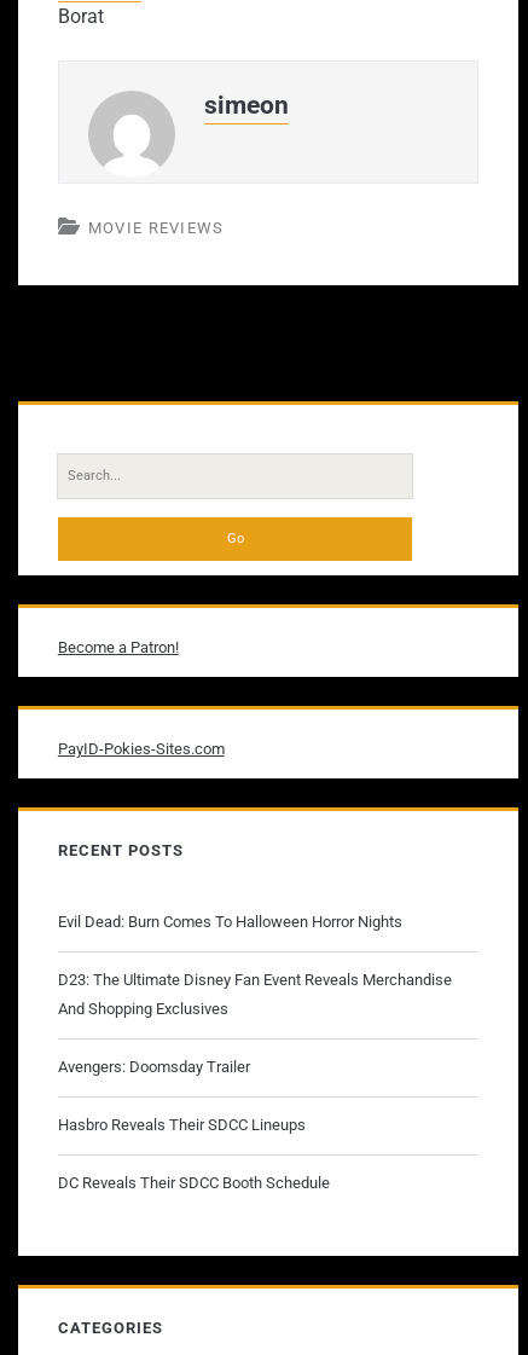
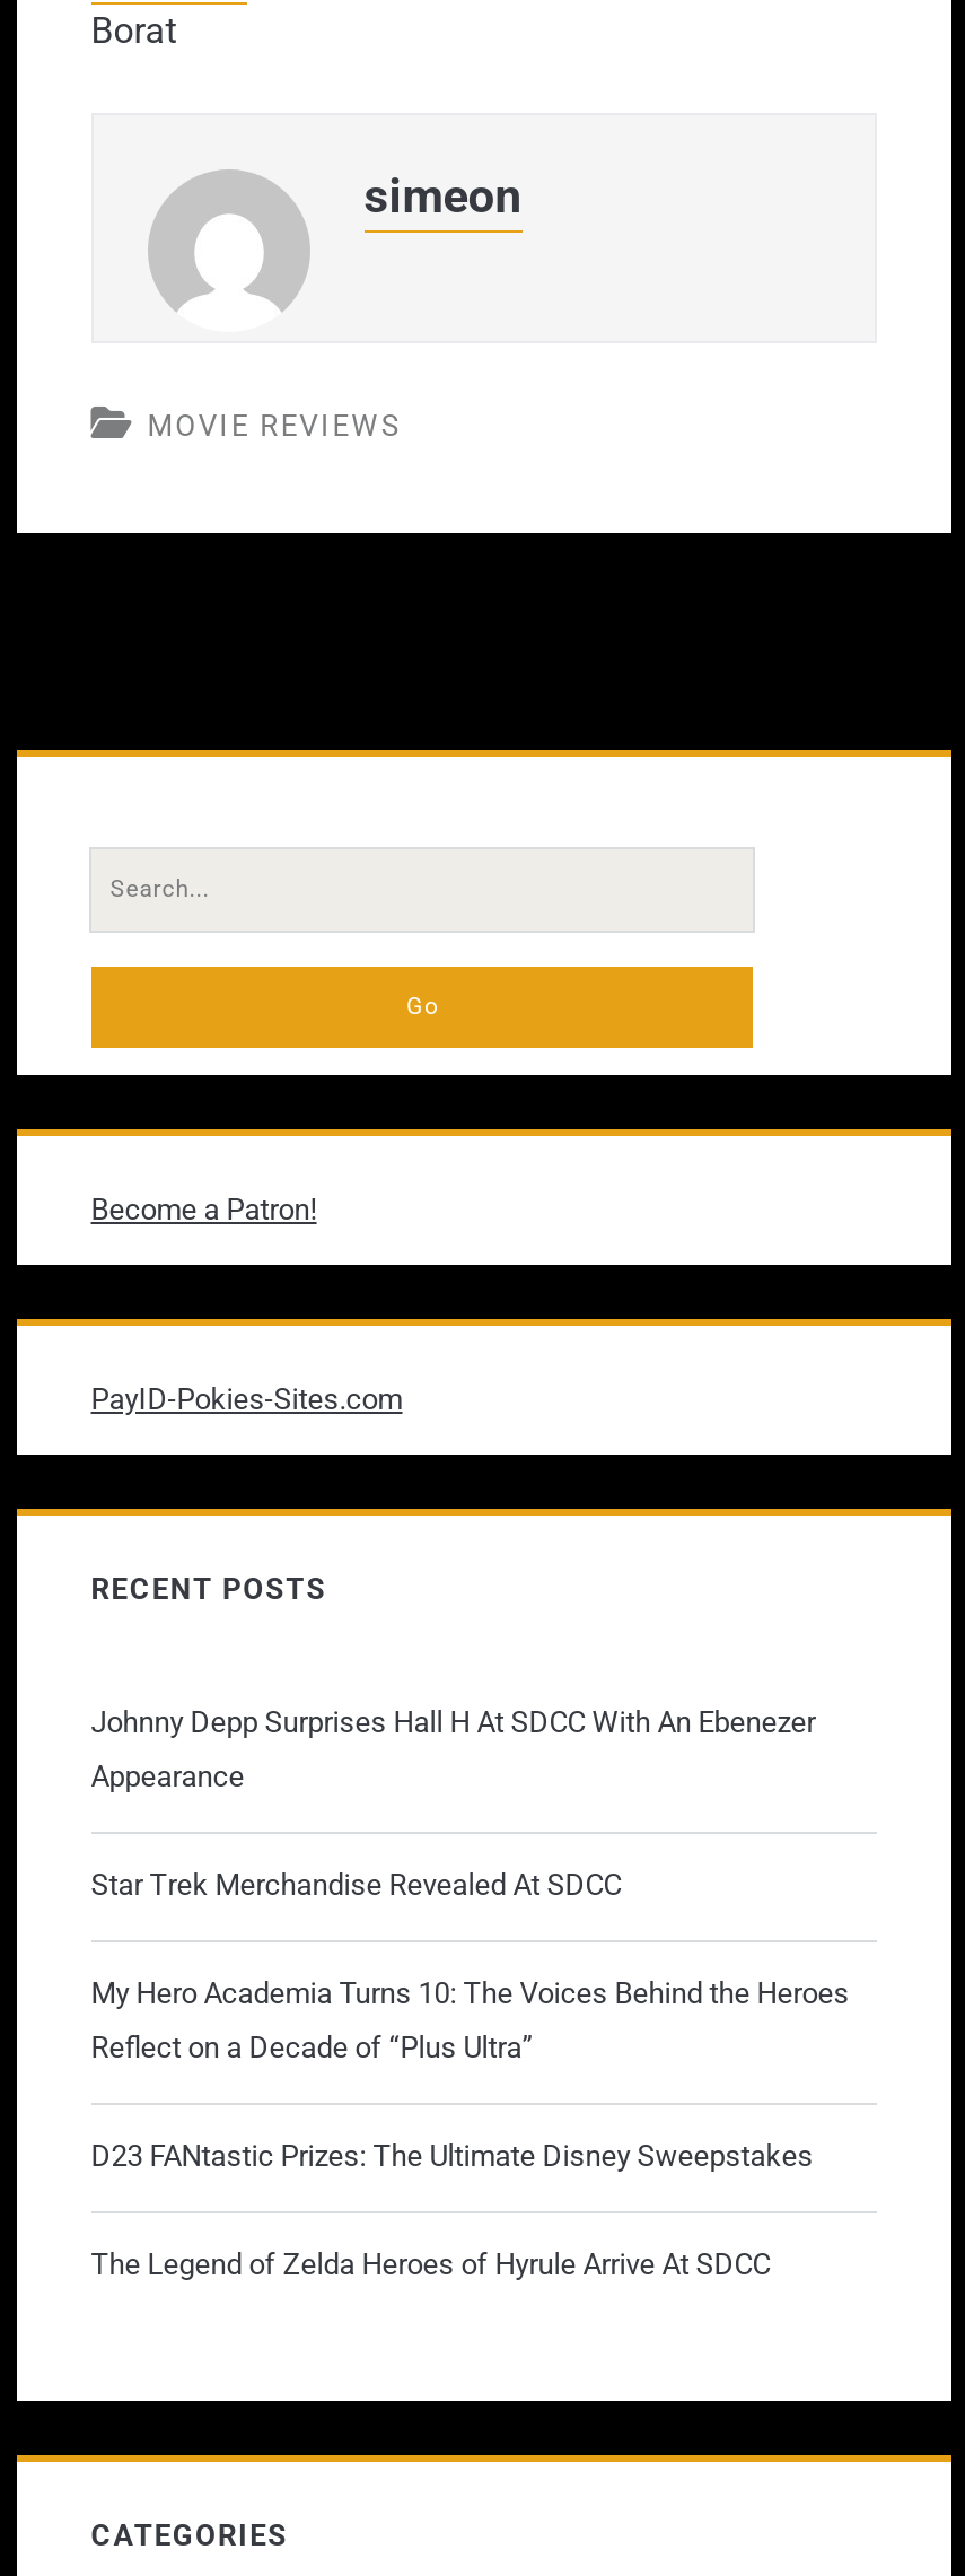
- Evil Dead: Burn Comes To Halloween Horror Nights
- D23: The Ultimate Disney Fan Event Reveals Merchandise
- And Shopping Exclusives
- Avengers: Doomsday Trailer
- Hasbro Reveals Their SDCC Lineups
- DC Reveals Their SDCC Booth Schedule
+ Johnny Depp Surprises Hall H At SDCC With An Ebenezer
+ Appearance
+ Star Trek Merchandise Revealed At SDCC
+ My Hero Academia Turns 10: The Voices Behind the Heroes
+ Reflect on a Decade of “Plus Ultra”
+ D23 FANtastic Prizes: The Ultimate Disney Sweepstakes
+ The Legend of Zelda Heroes of Hyrule Arrive At SDCC
